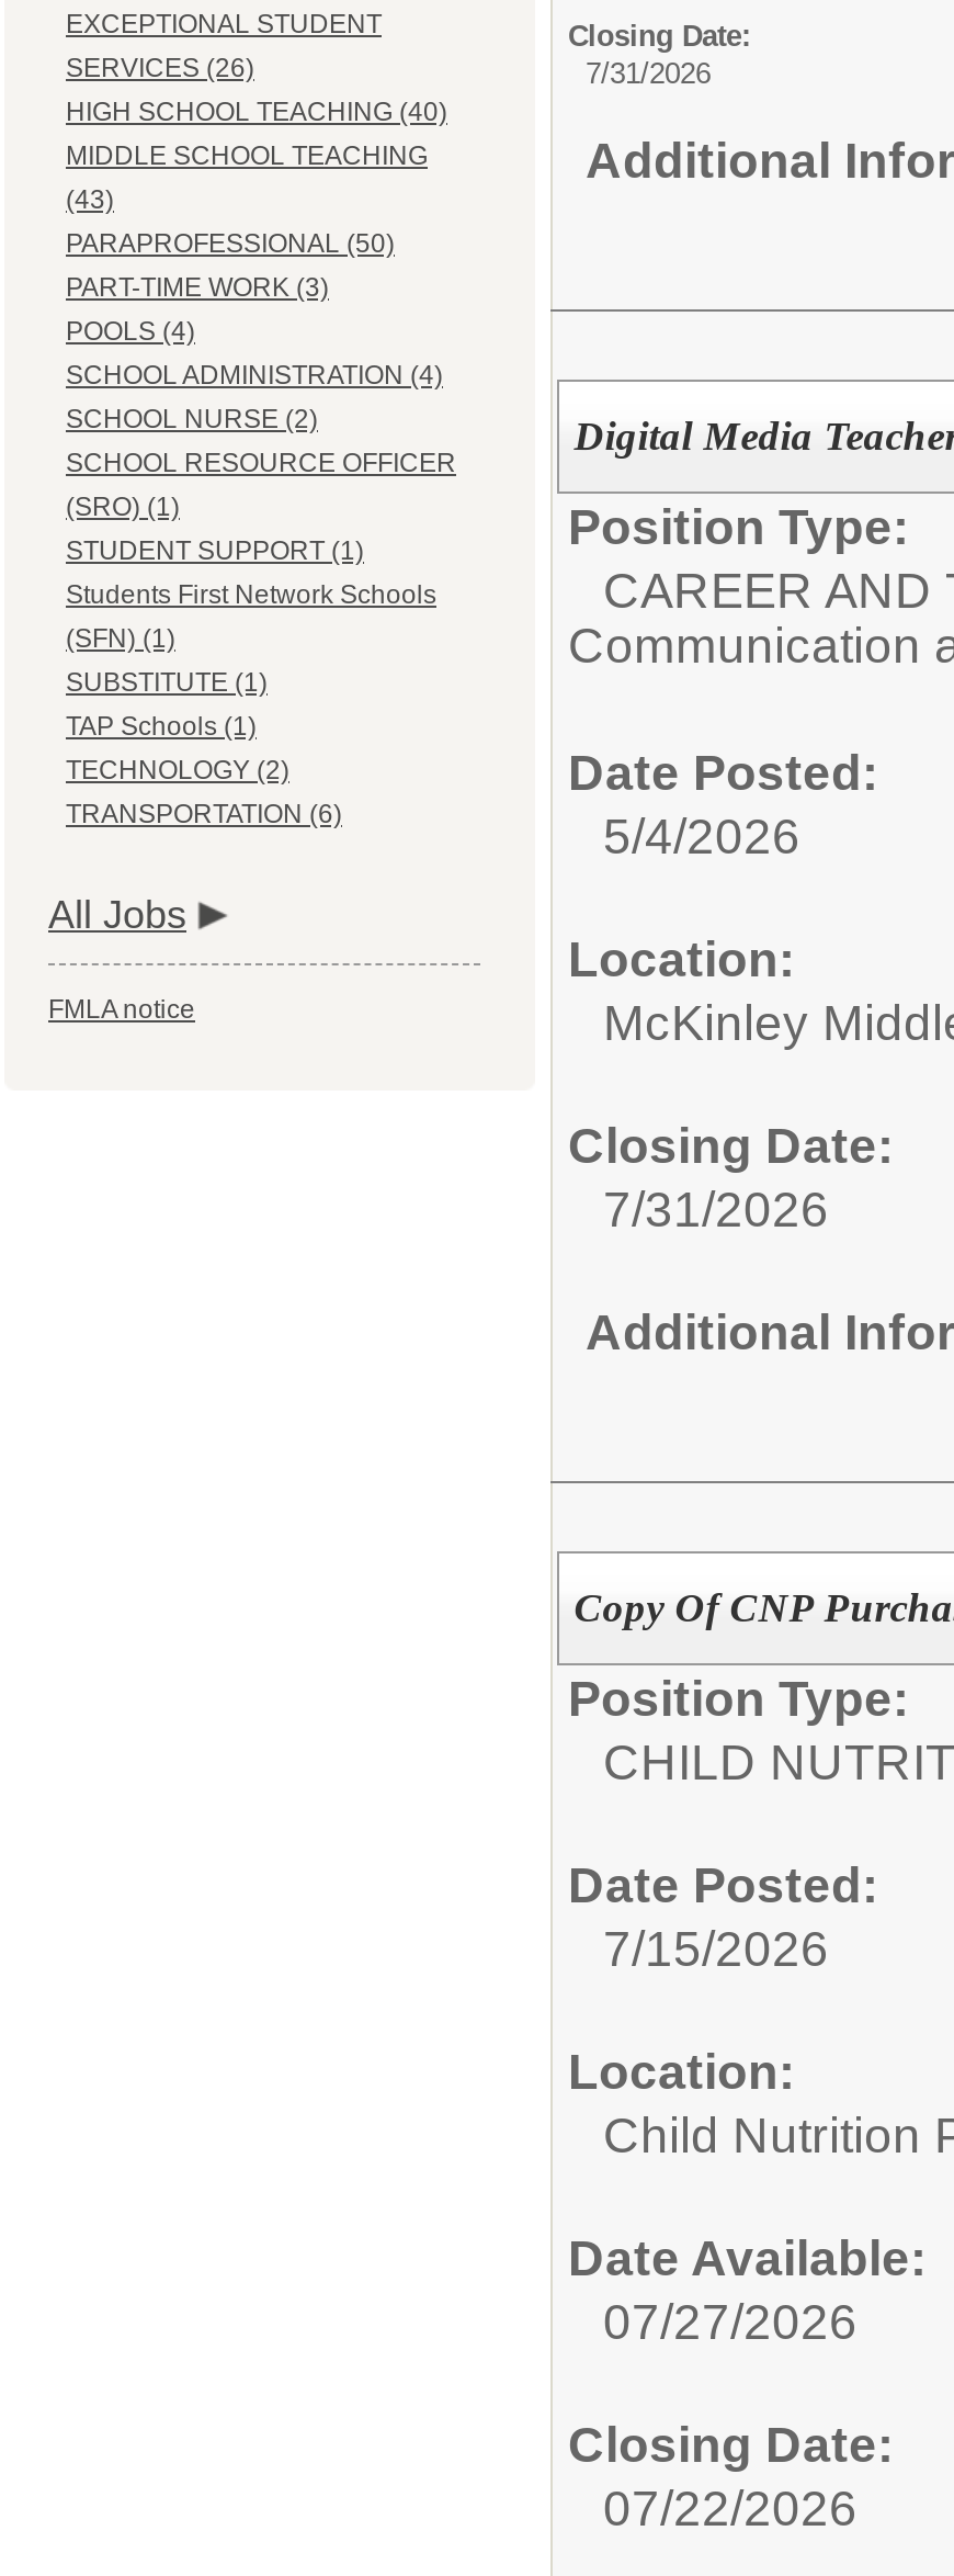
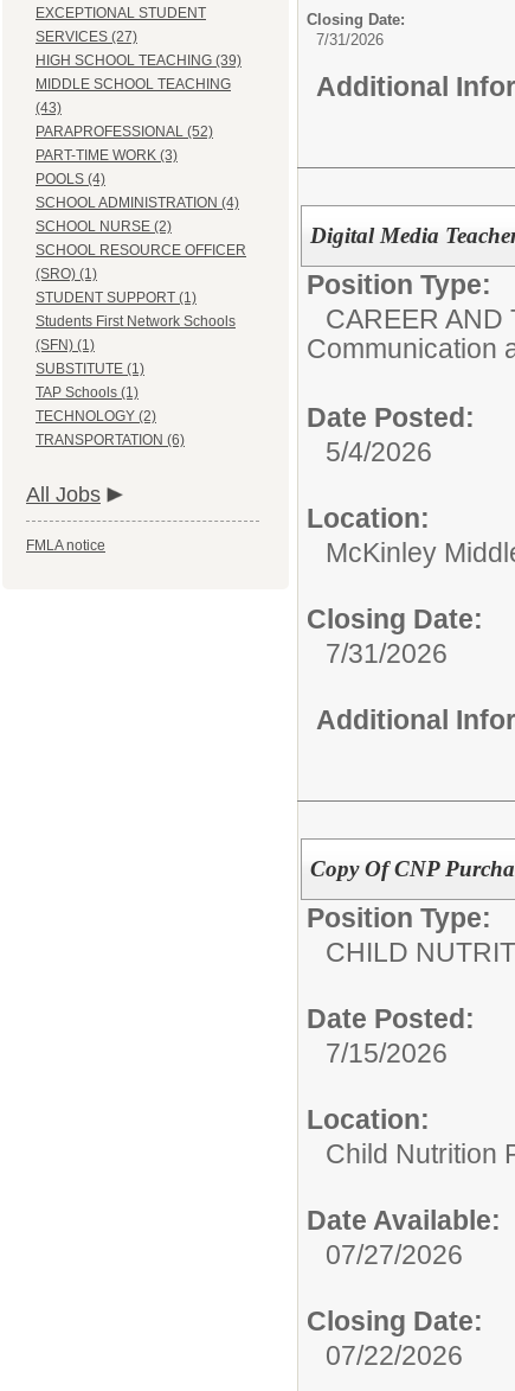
- SERVICES (26)
+ SERVICES (27)

- HIGH SCHOOL TEACHING (40)
+ HIGH SCHOOL TEACHING (39)

- PARAPROFESSIONAL (50)
+ PARAPROFESSIONAL (52)
